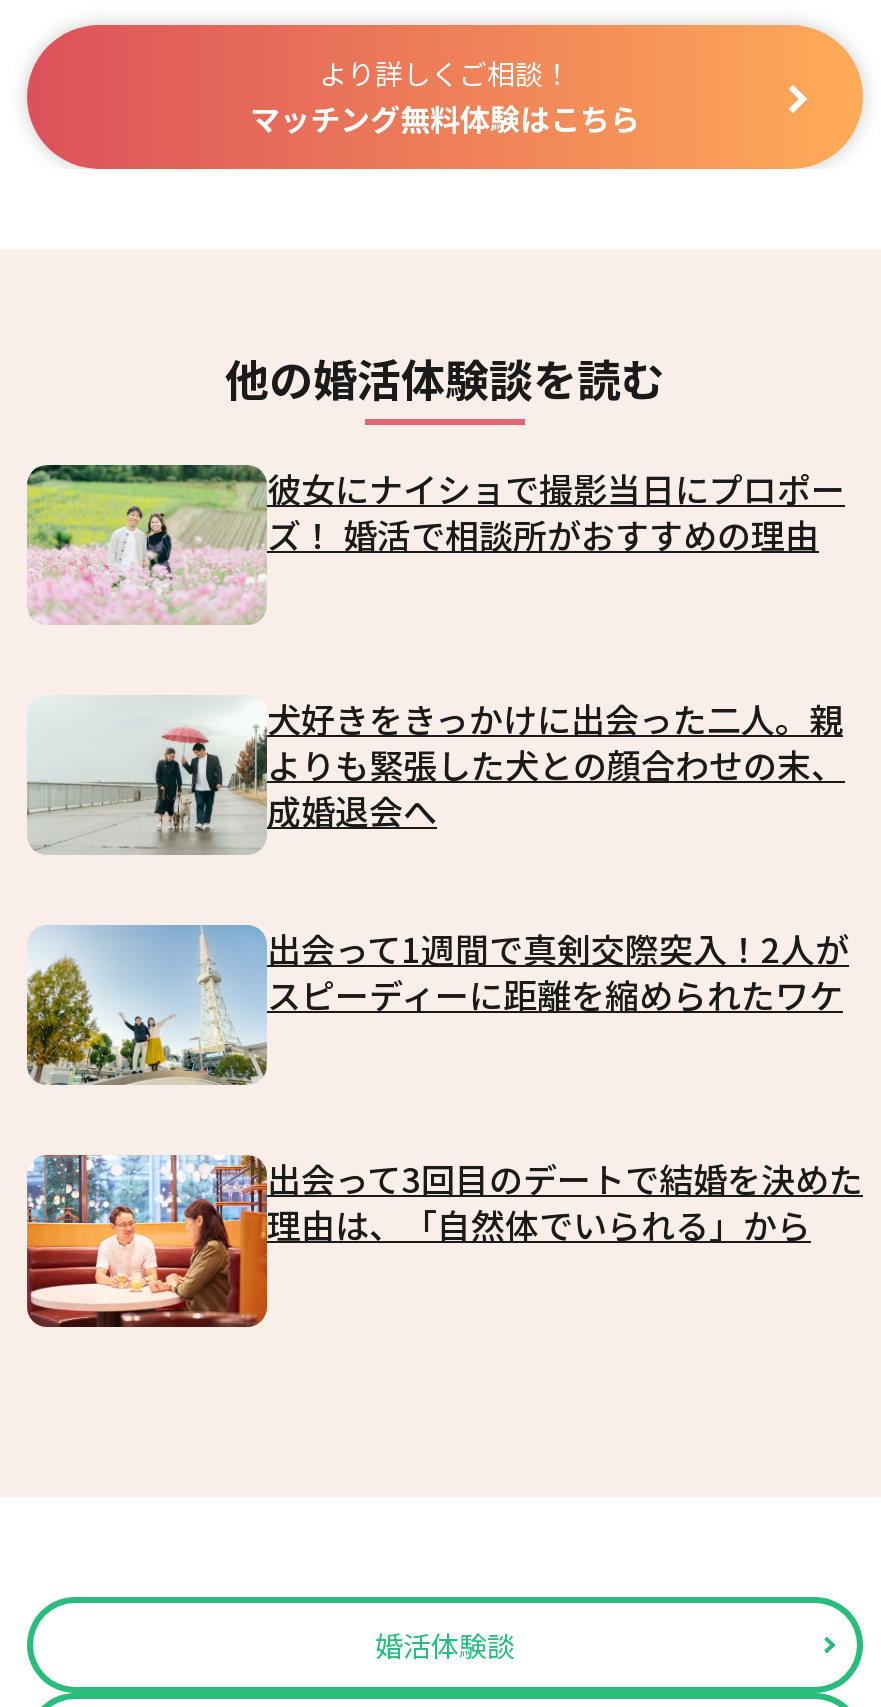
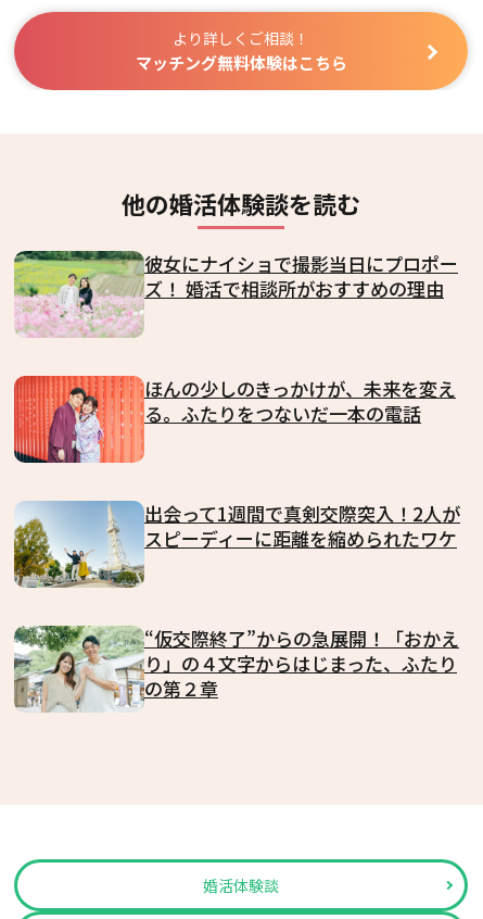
- [image]
- 犬好きをきっかけに出会った二人。親
- よりも緊張した犬との顔合わせの末、
- 成婚退会へ
+ [image]
+ ほんの少しのきっかけが、未来を変え
+ る。ふたりをつないだ一本の電話

- [image]
- 出会って3回目のデートで結婚を決めた
- 理由は、「自然体でいられる」から
+ [image]
+ “仮交際終了”からの急展開！「おかえ
+ り」の４文字からはじまった、ふたり
+ の第２章
